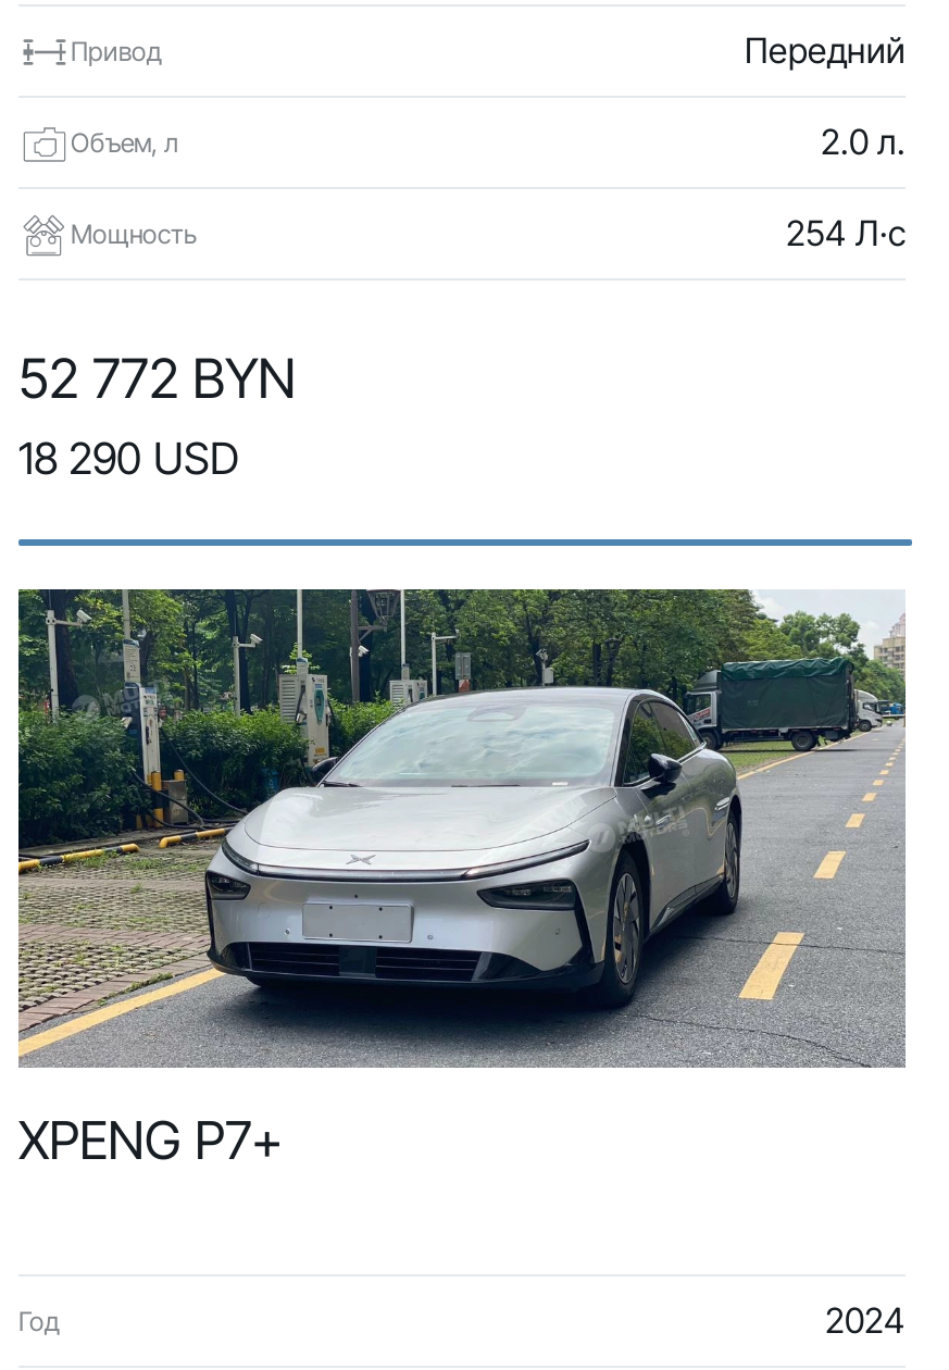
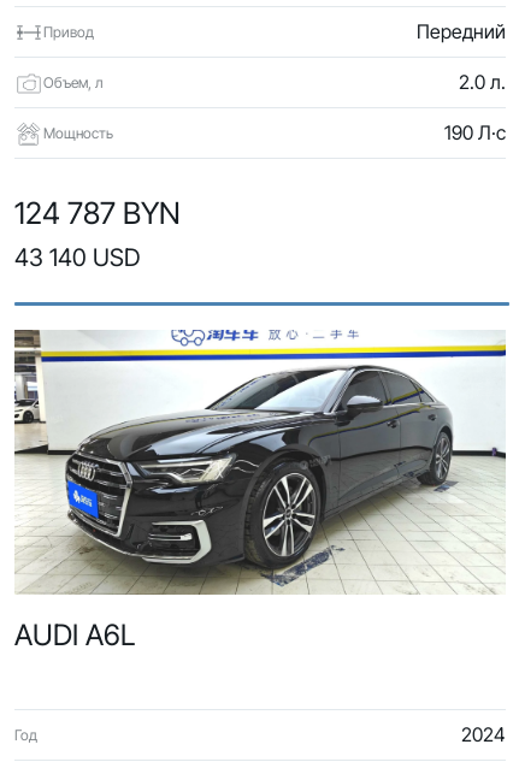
- 254 Л·с
+ 190 Л·с

- 52 772 BYN
- 18 290 USD
+ 124 787 BYN
+ 43 140 USD

- [image]
- XPENG P7+
+ [image]
+ AUDI A6L
